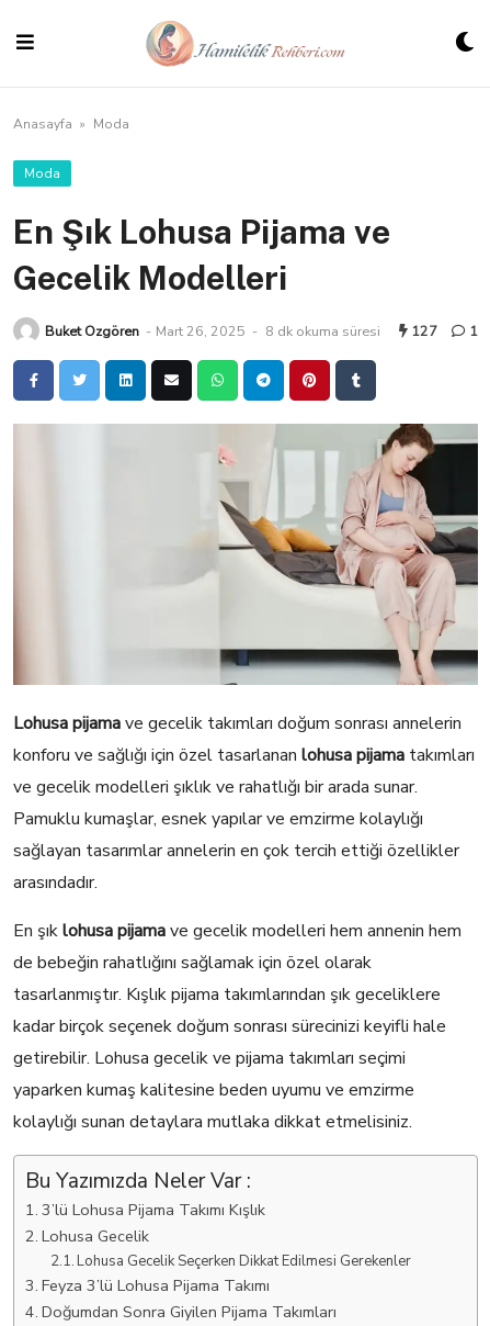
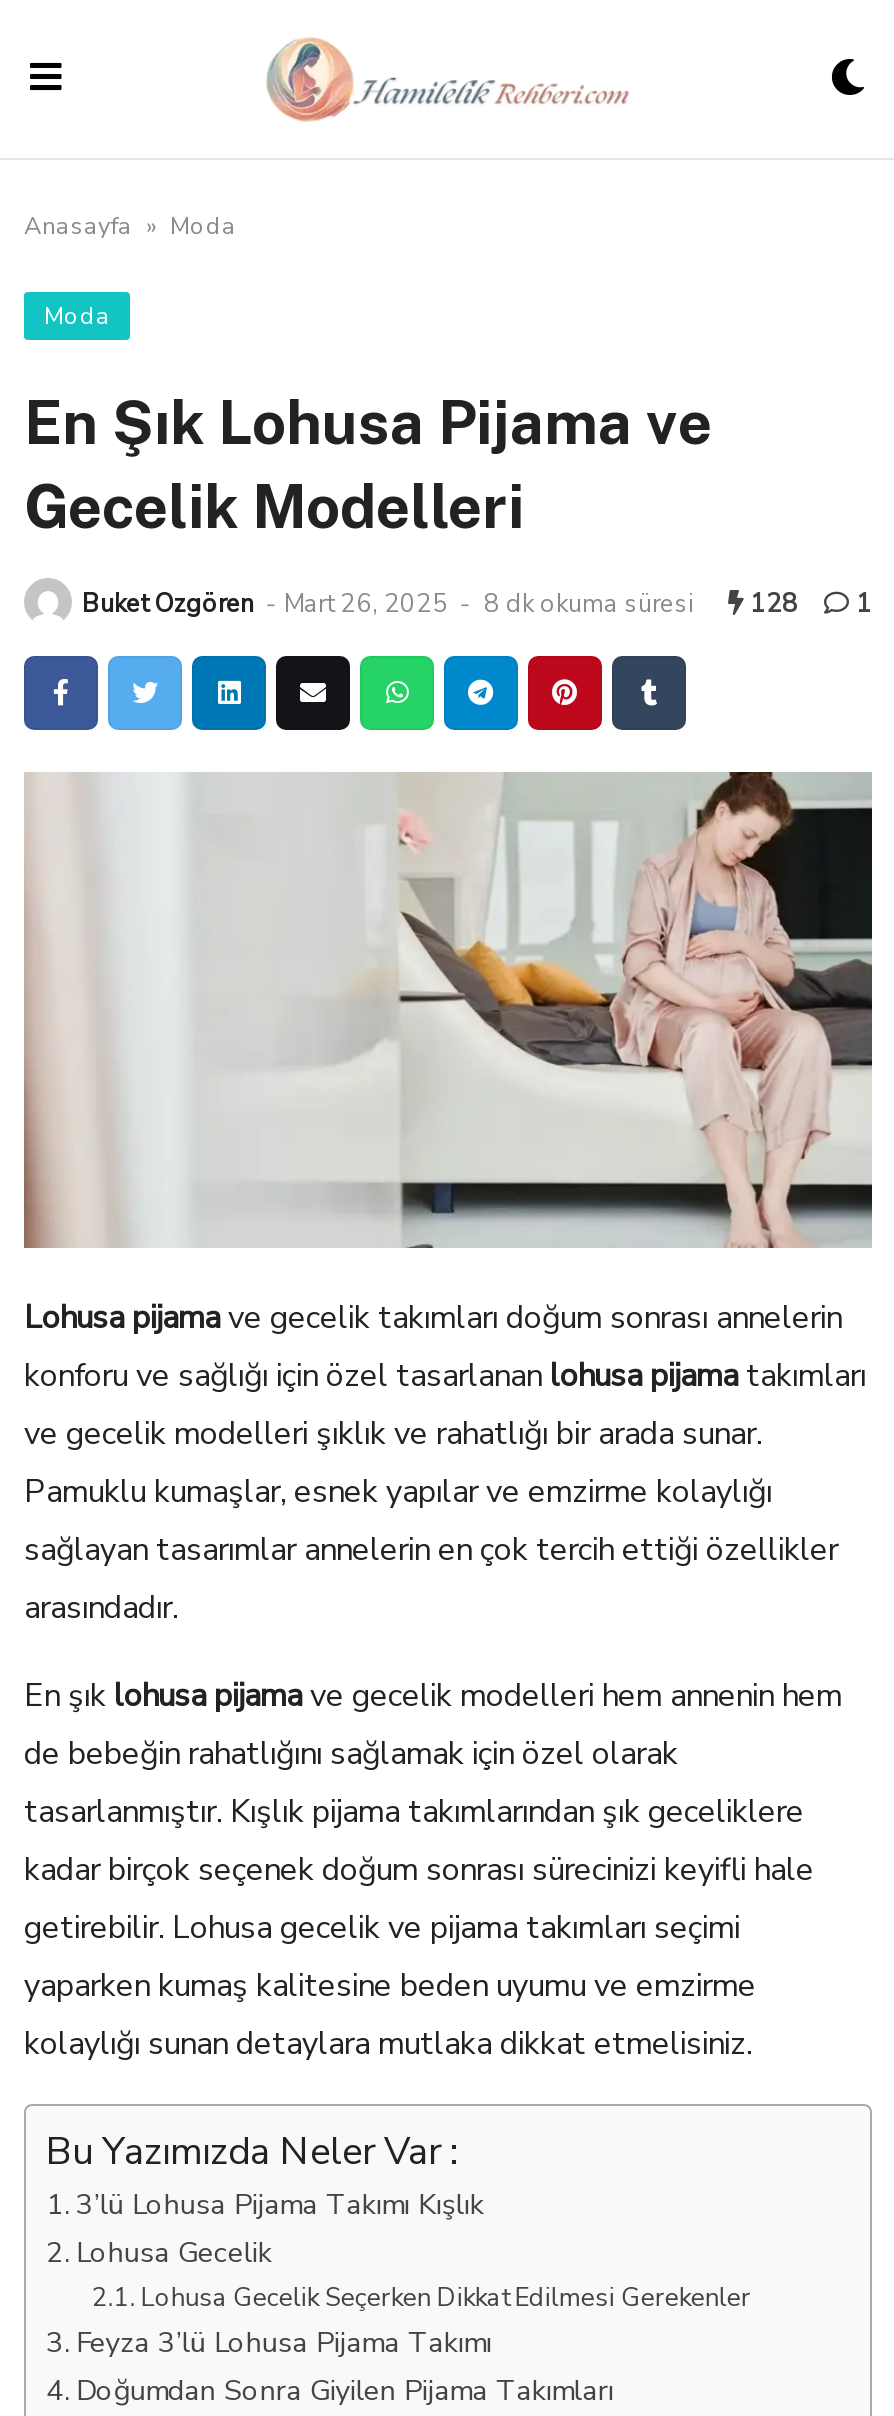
- Buket Ozgören - Mart 26, 2025 - 8 dk okuma süresi 127 1
+ Buket Ozgören - Mart 26, 2025 - 8 dk okuma süresi 128 1
